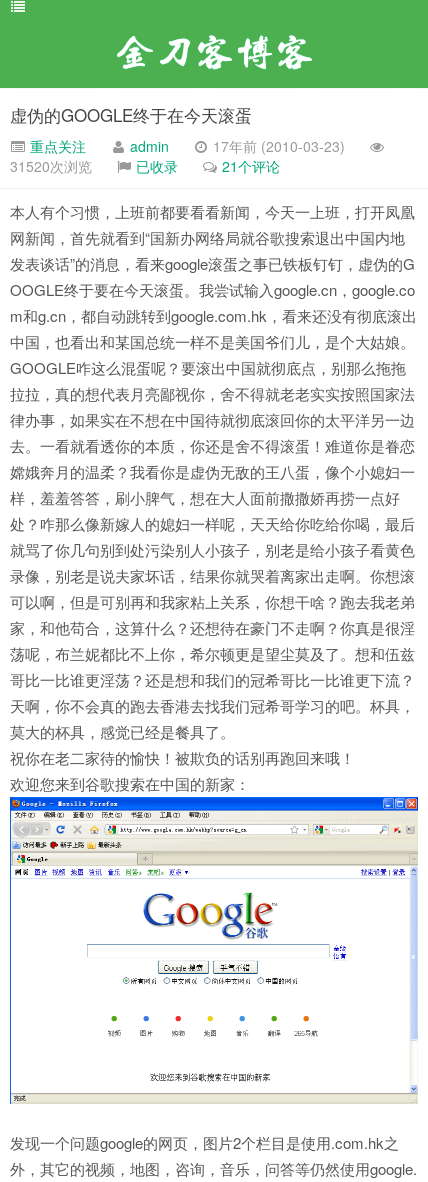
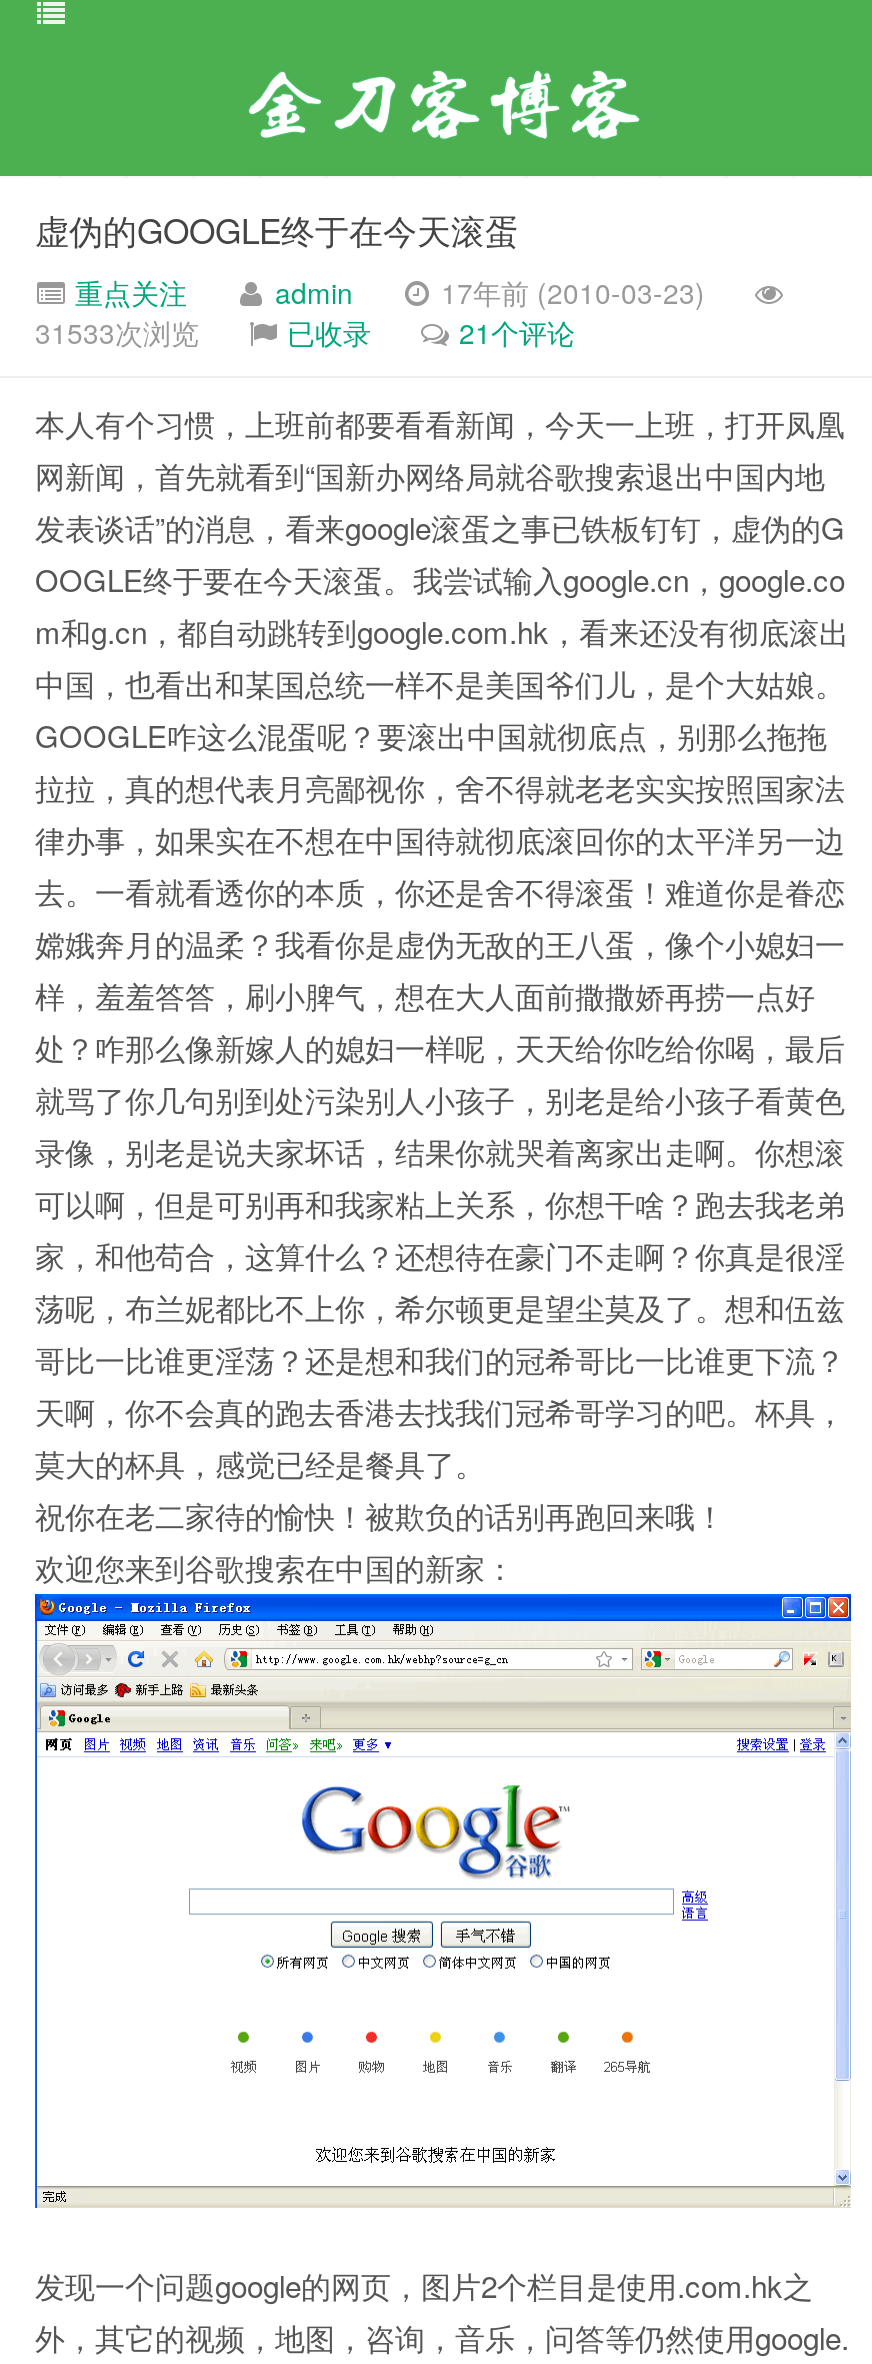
- 31520次浏览
+ 31533次浏览
